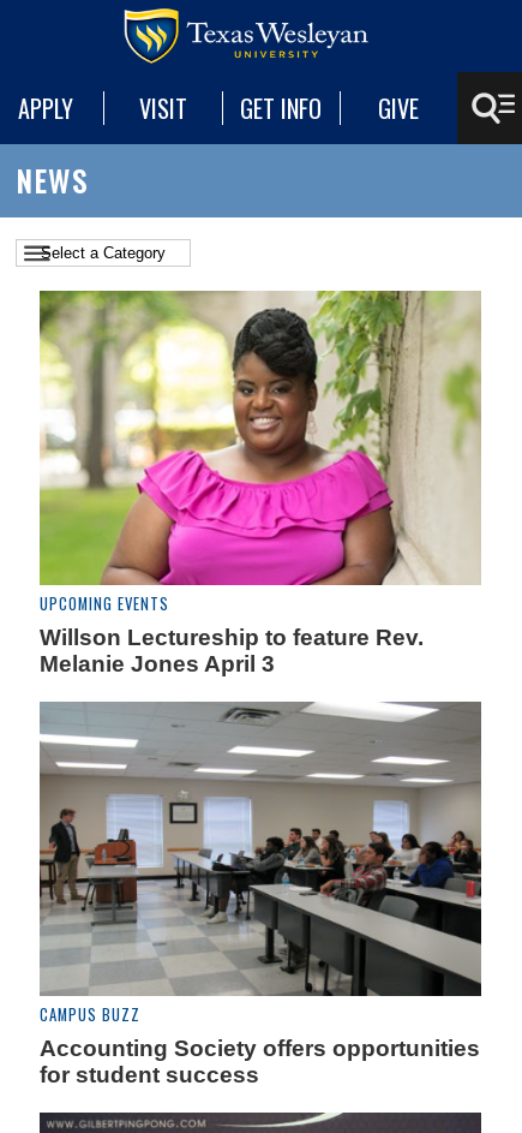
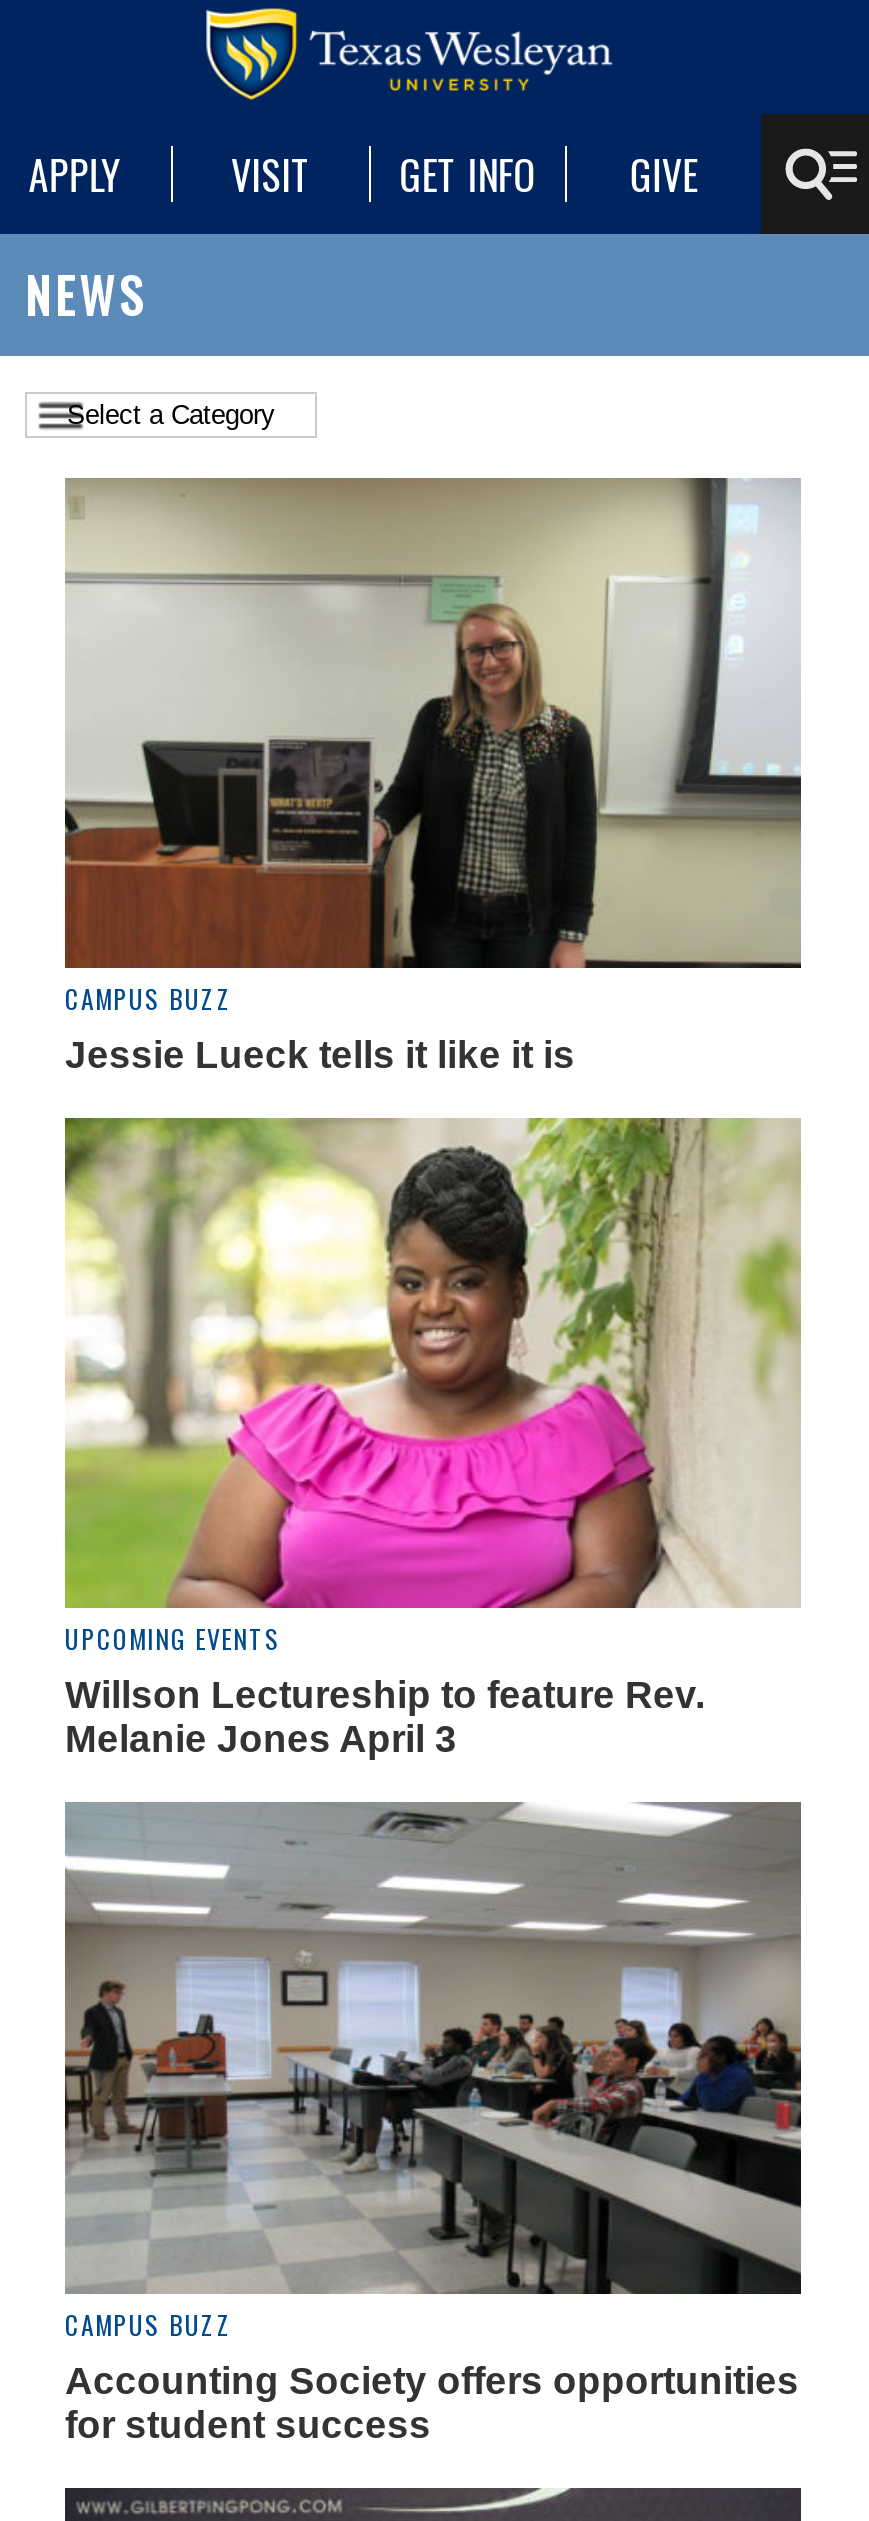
+ [image]
+ CAMPUS BUZZ
+ Jessie Lueck tells it like it is
